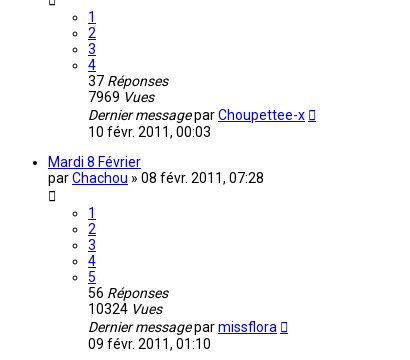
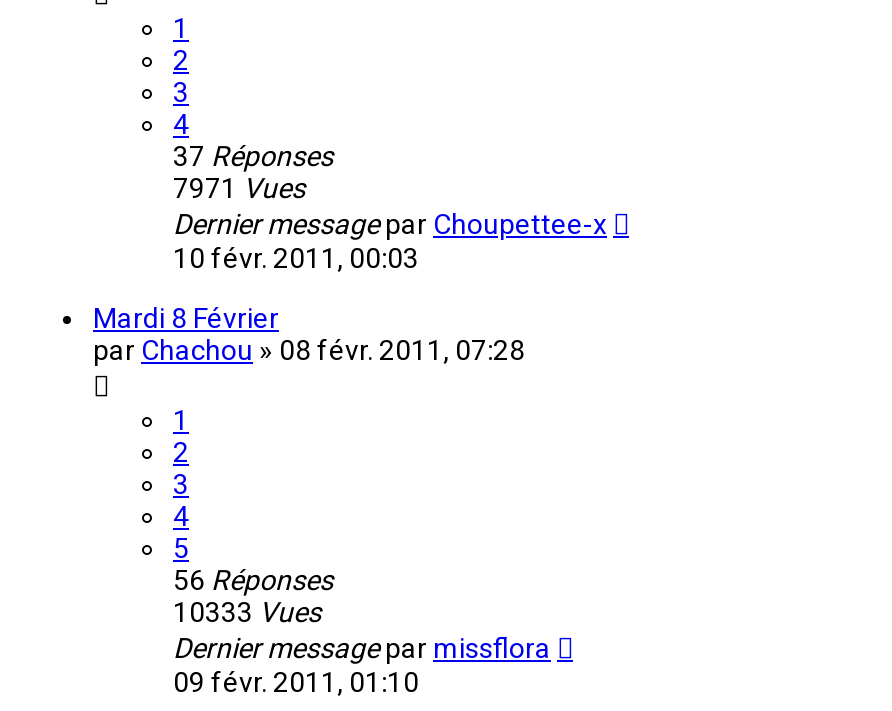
- 7969 Vues
+ 7971 Vues

- 10324 Vues
+ 10333 Vues
